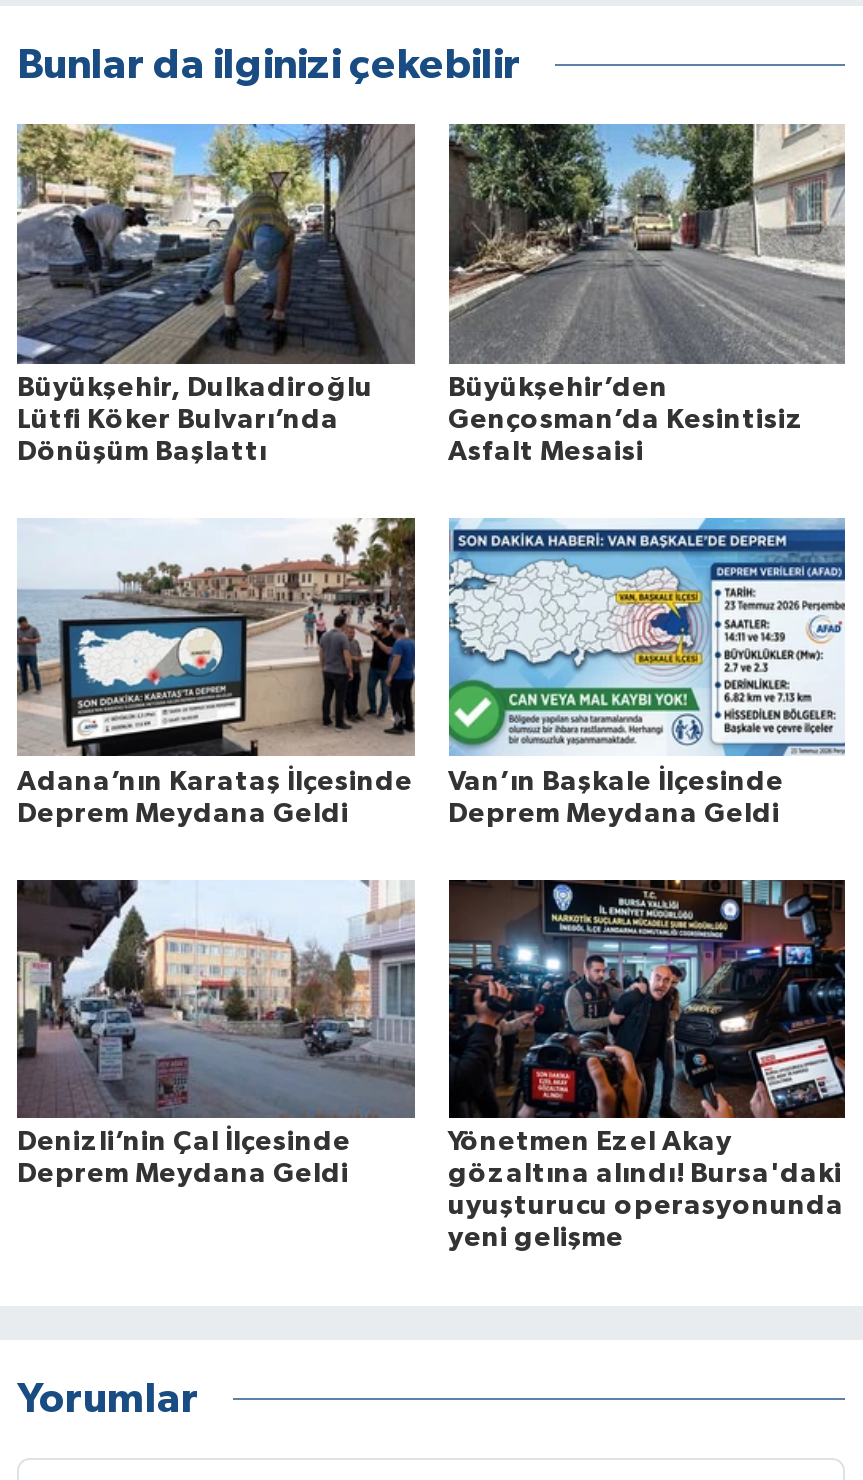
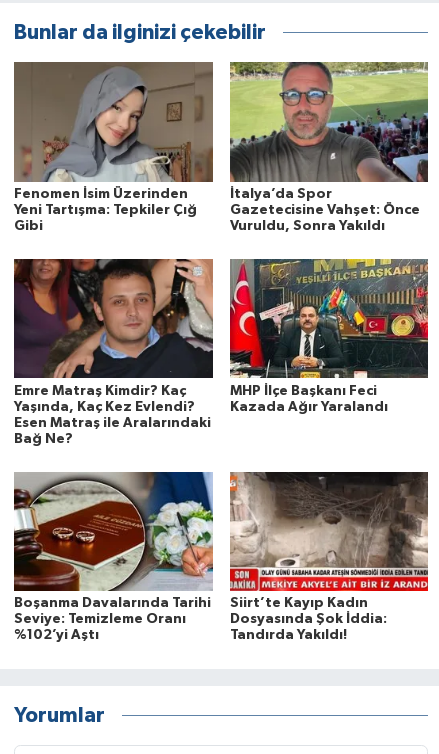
- [image]
- Büyükşehir, Dulkadiroğlu
- Lütfi Köker Bulvarı’nda
- Dönüşüm Başlattı
+ [image]
+ Fenomen İsim Üzerinden
+ Yeni Tartışma: Tepkiler Çığ
+ Gibi

- [image]
- Büyükşehir’den
- Gençosman’da Kesintisiz
- Asfalt Mesaisi
+ [image]
+ İtalya’da Spor
+ Gazetecisine Vahşet: Önce
+ Vuruldu, Sonra Yakıldı

- [image]
- Adana’nın Karataş İlçesinde
- Deprem Meydana Geldi
+ [image]
+ Emre Matraş Kimdir? Kaç
+ Yaşında, Kaç Kez Evlendi?
+ Esen Matraş ile Aralarındaki
+ Bağ Ne?

- [image]
- Van’ın Başkale İlçesinde
- Deprem Meydana Geldi
+ [image]
+ MHP İlçe Başkanı Feci
+ Kazada Ağır Yaralandı

- [image]
- Denizli’nin Çal İlçesinde
- Deprem Meydana Geldi
+ [image]
+ Boşanma Davalarında Tarihi
+ Seviye: Temizleme Oranı
+ %102’yi Aştı

- [image]
- Yönetmen Ezel Akay
- gözaltına alındı! Bursa'daki
- uyuşturucu operasyonunda
- yeni gelişme
+ [image]
+ Siirt’te Kayıp Kadın
+ Dosyasında Şok İddia:
+ Tandırda Yakıldı!
